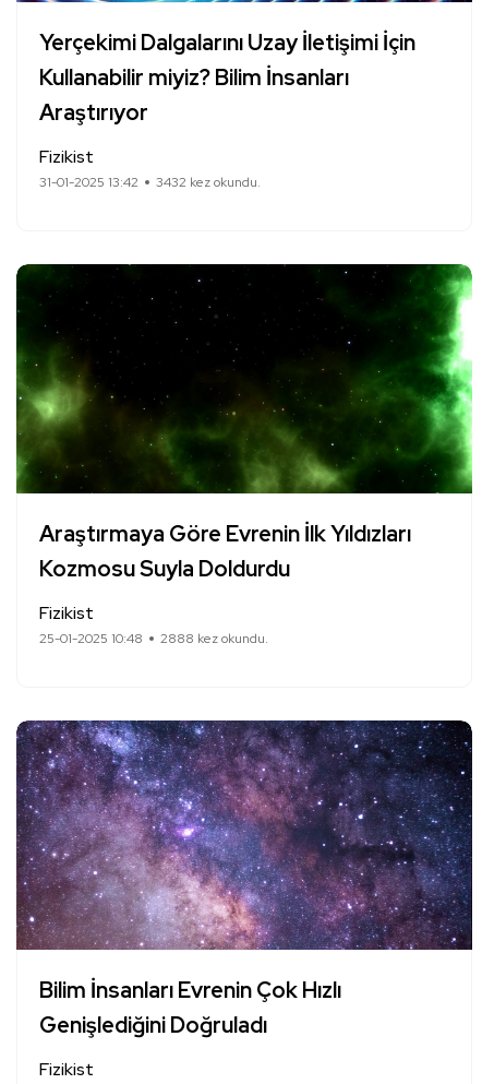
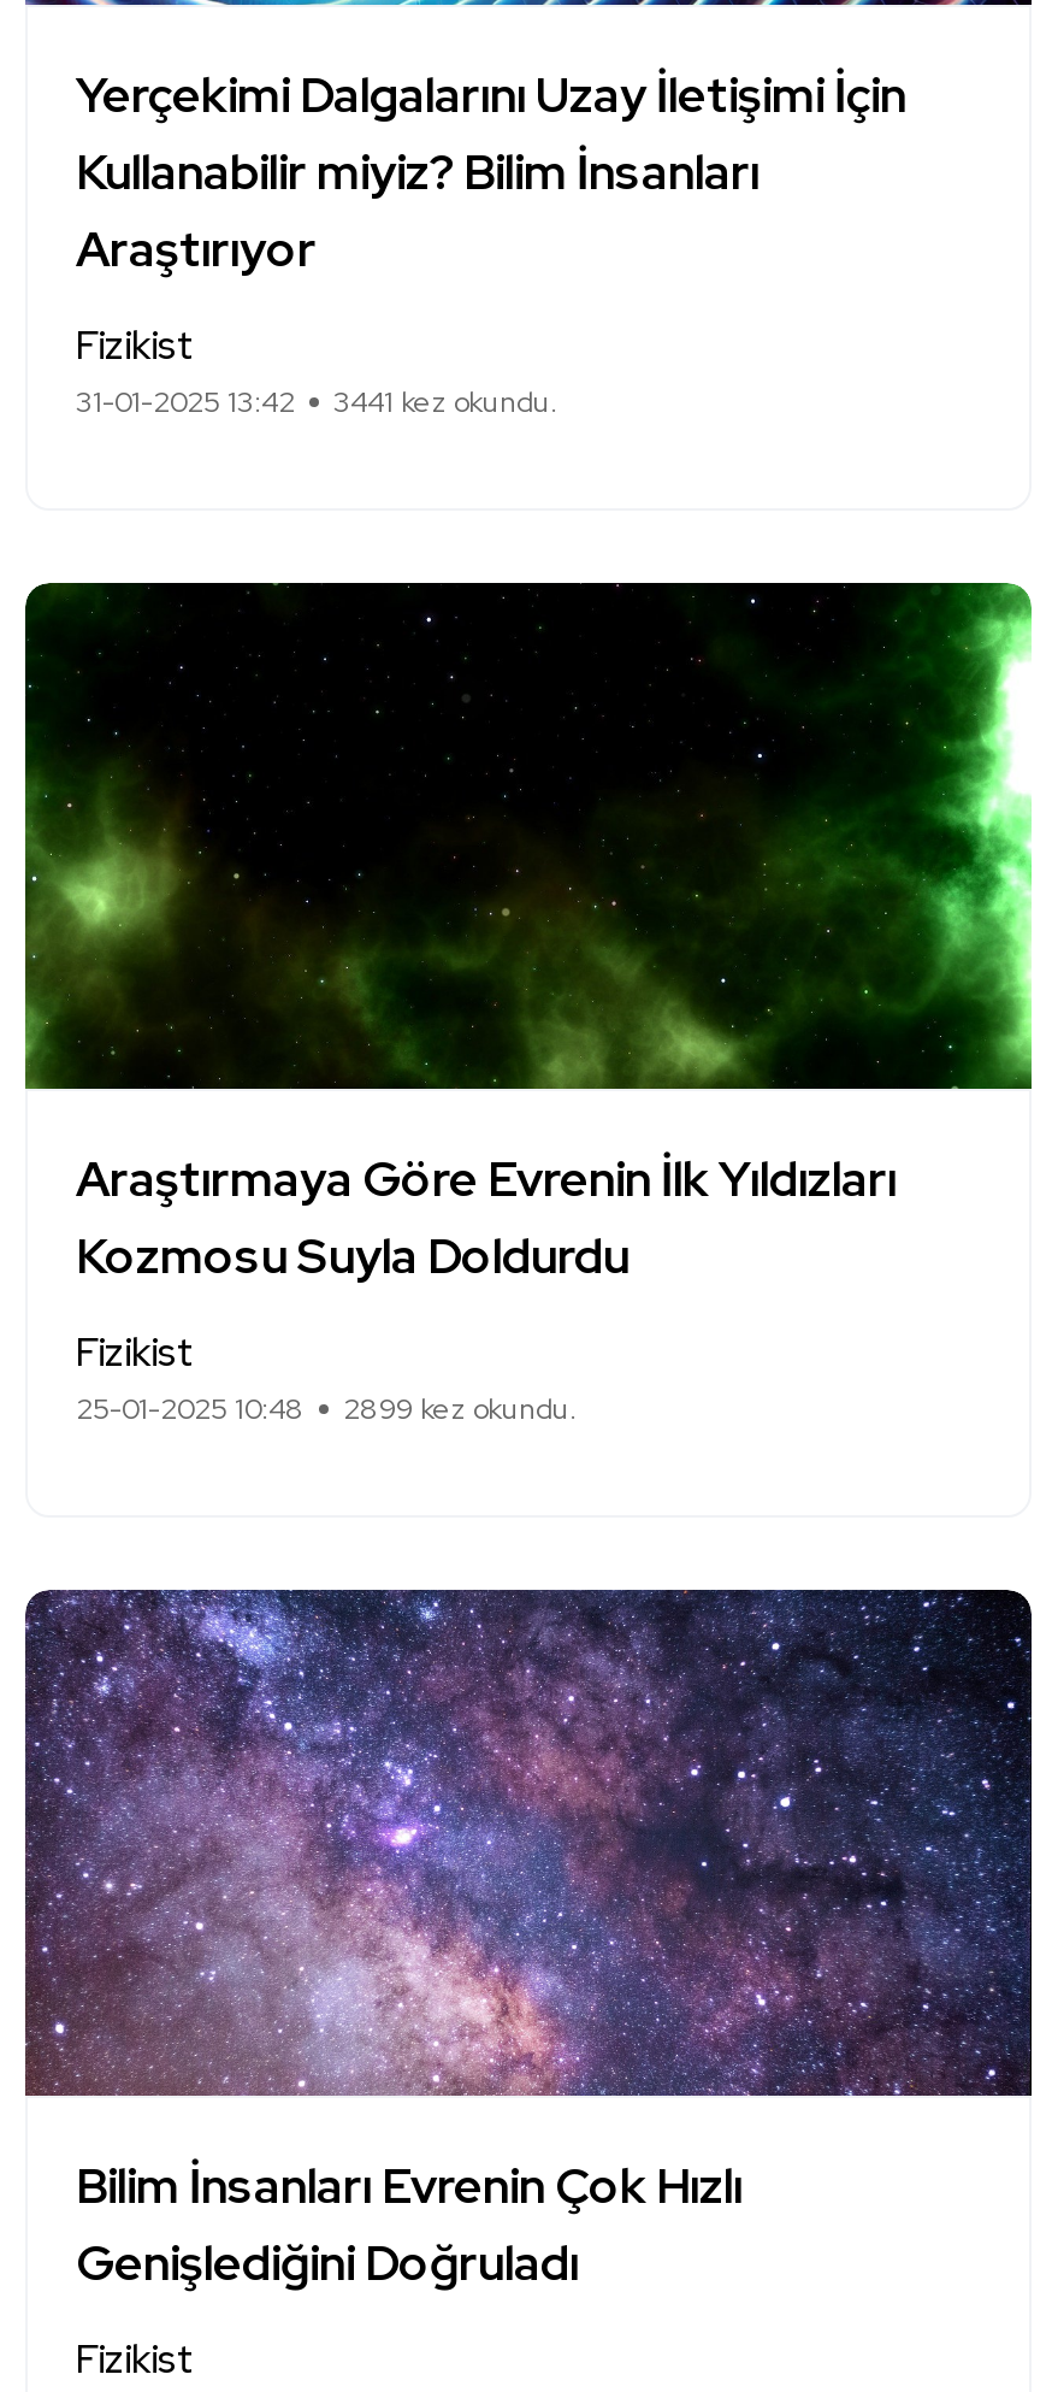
- 31-01-2025 13:42 3432 kez okundu.
+ 31-01-2025 13:42 3441 kez okundu.

- 25-01-2025 10:48 2888 kez okundu.
+ 25-01-2025 10:48 2899 kez okundu.
